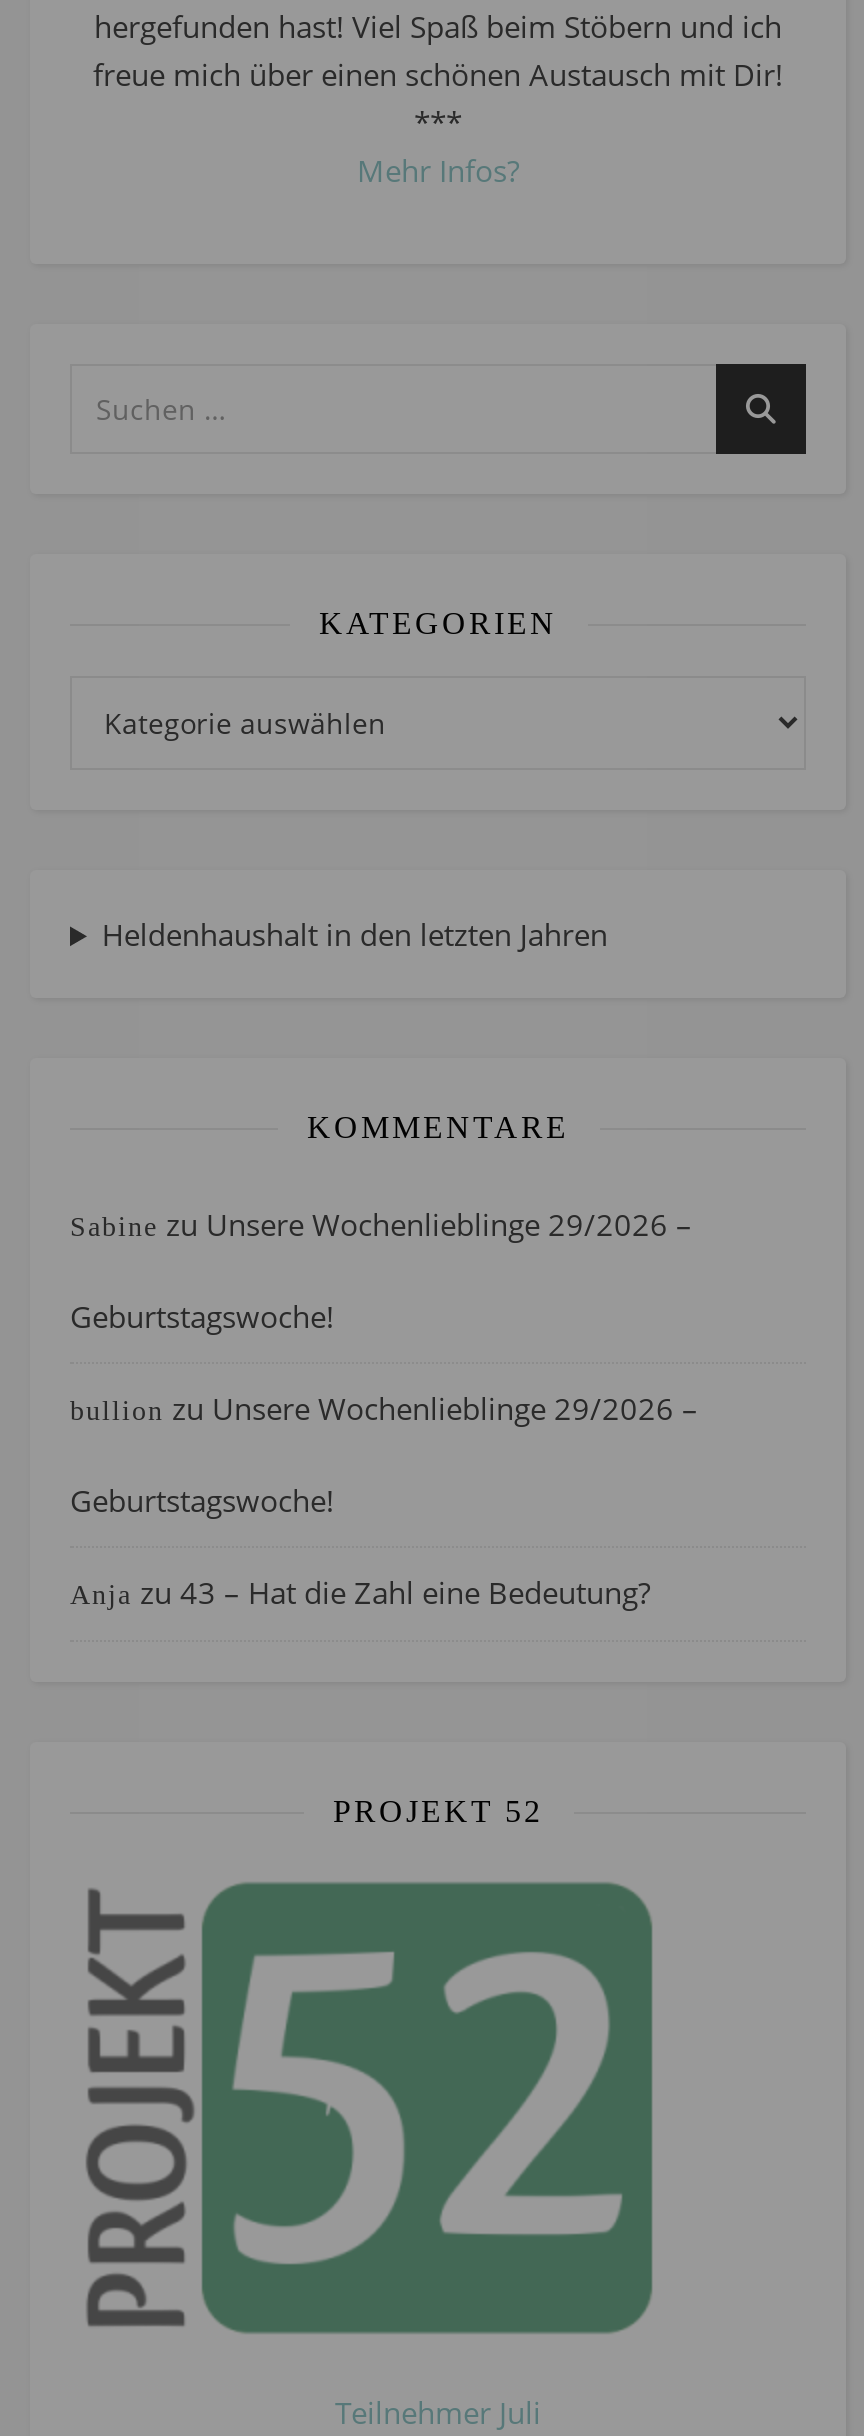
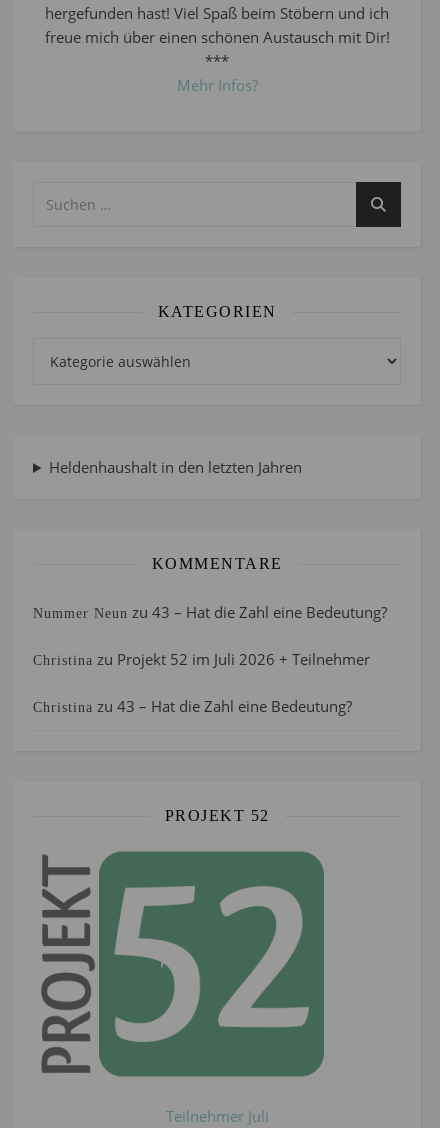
- Sabine zu Unsere Wochenlieblinge 29/2026 –
- Geburtstagswoche!
- bullion zu Unsere Wochenlieblinge 29/2026 –
- Geburtstagswoche!
- Anja zu 43 – Hat die Zahl eine Bedeutung?
+ Nummer Neun zu 43 – Hat die Zahl eine Bedeutung?
+ Christina zu Projekt 52 im Juli 2026 + Teilnehmer
+ Christina zu 43 – Hat die Zahl eine Bedeutung?
